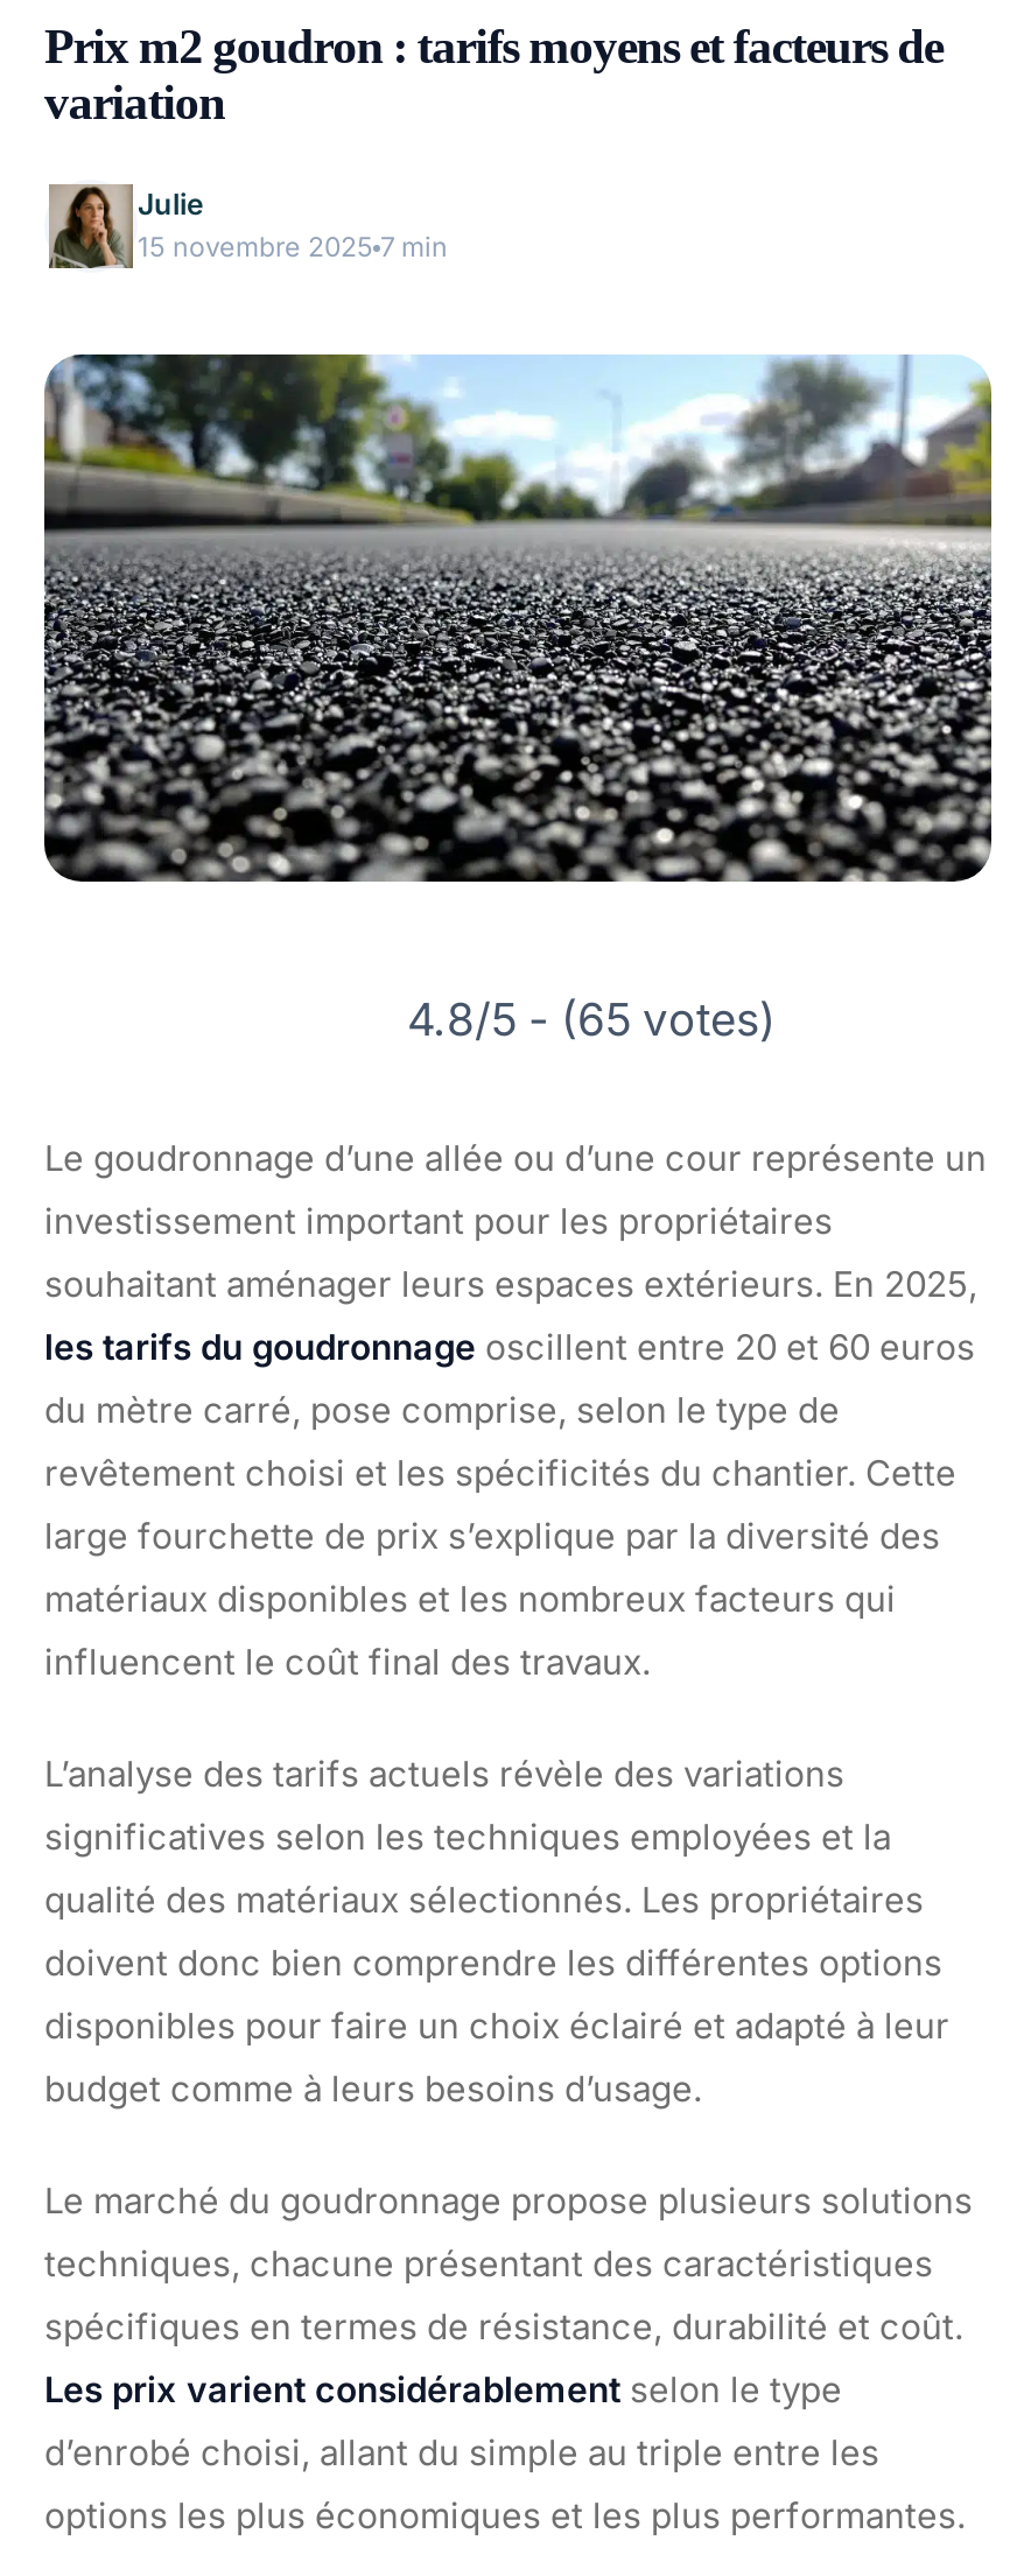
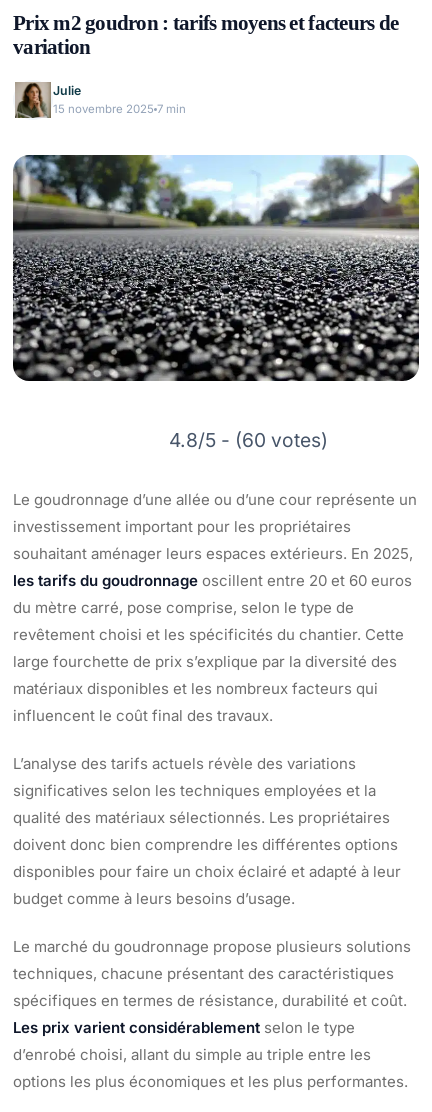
- 4.8/5 - (65 votes)
+ 4.8/5 - (60 votes)
